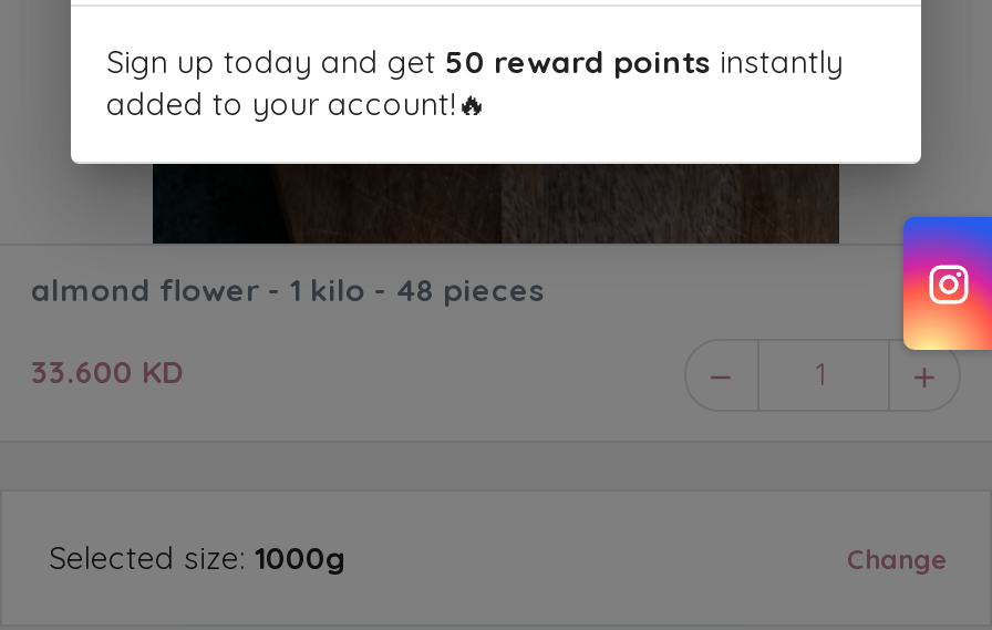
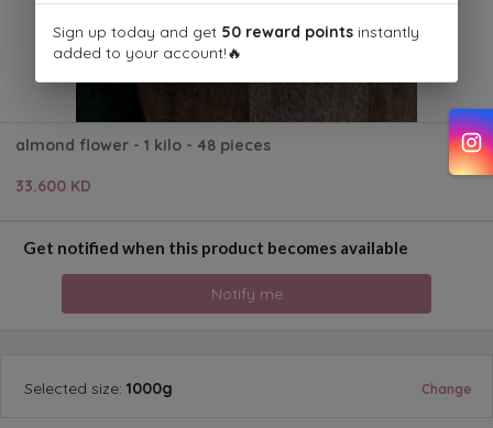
- 1
+ Get notified when this product becomes available
+ Notify me
